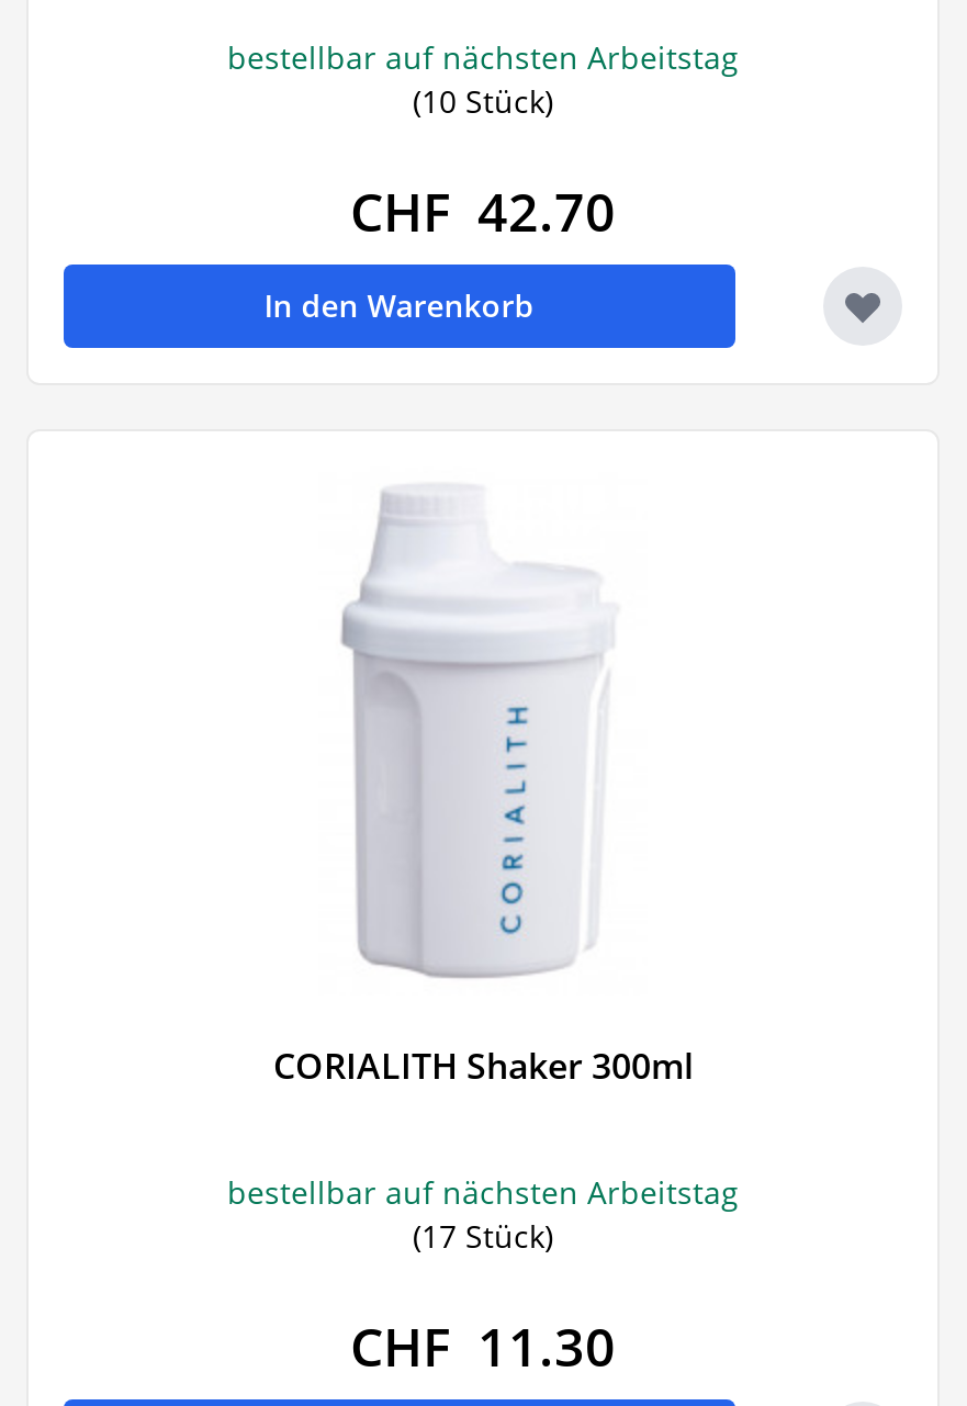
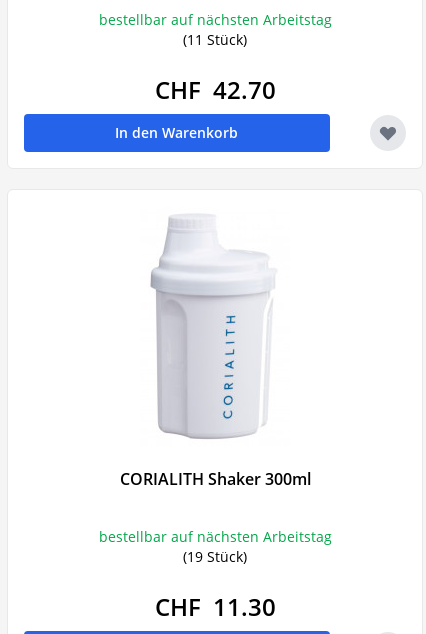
- (10 Stück)
+ (11 Stück)

- (17 Stück)
+ (19 Stück)
